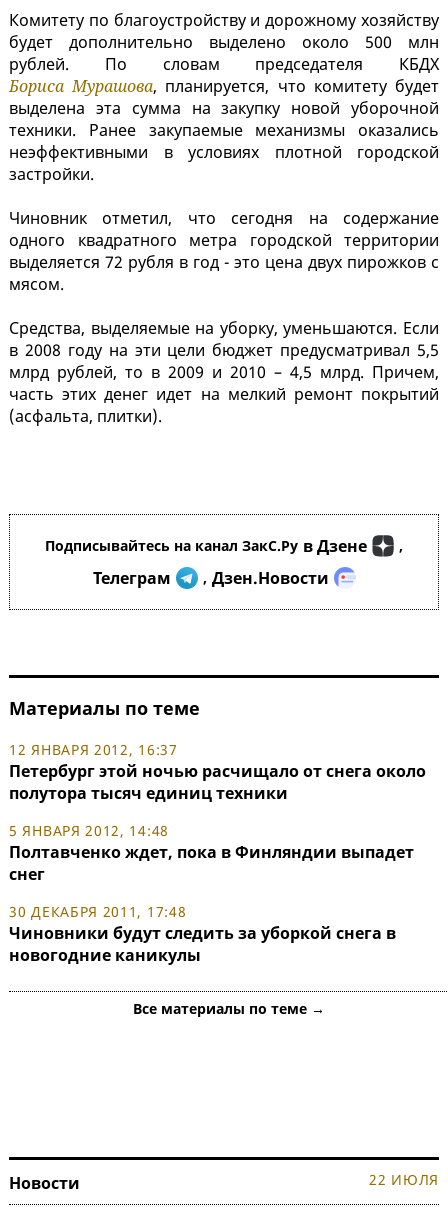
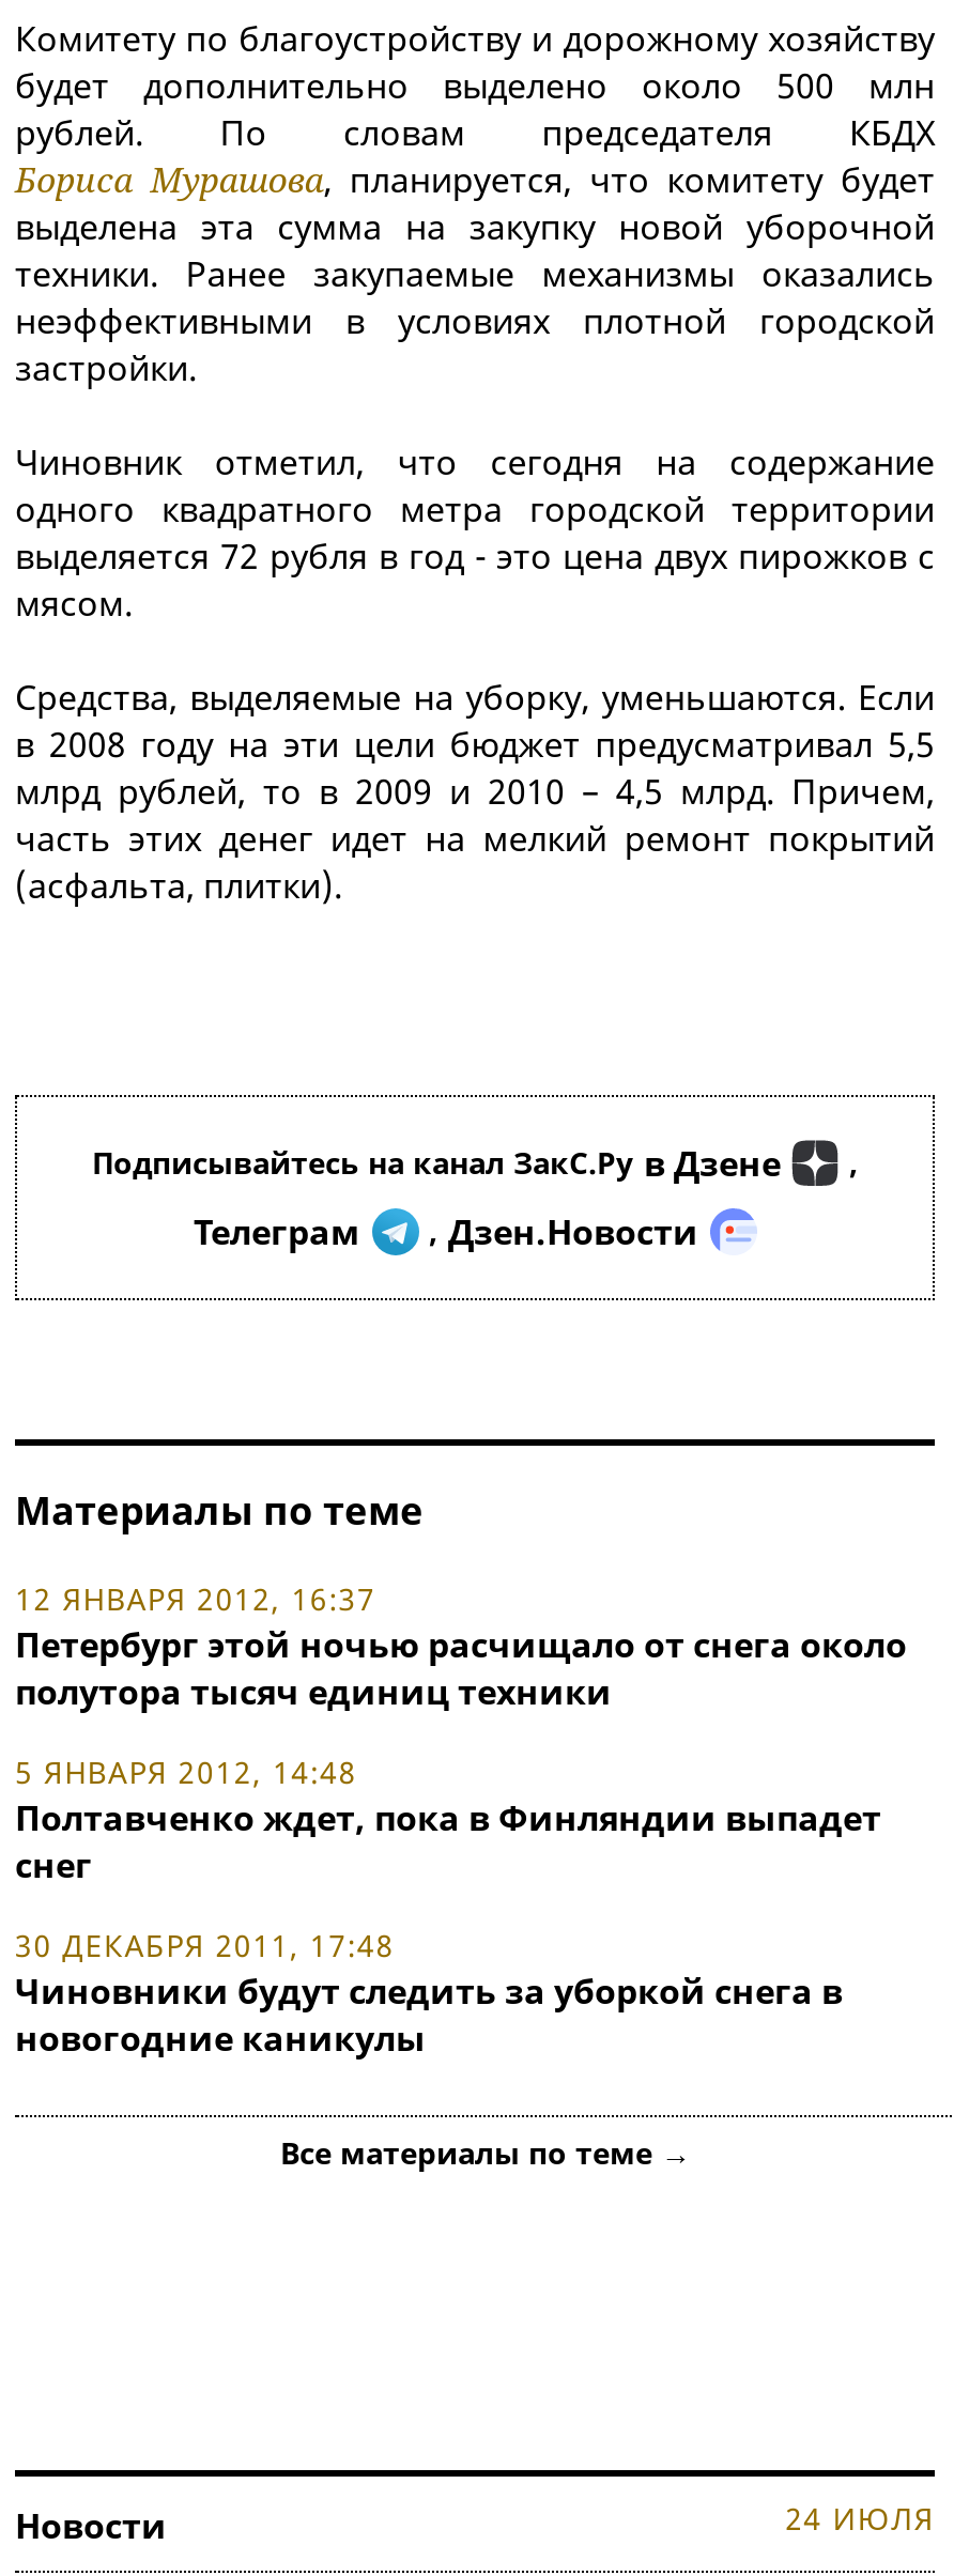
- 22 ИЮЛЯ
+ 24 ИЮЛЯ
